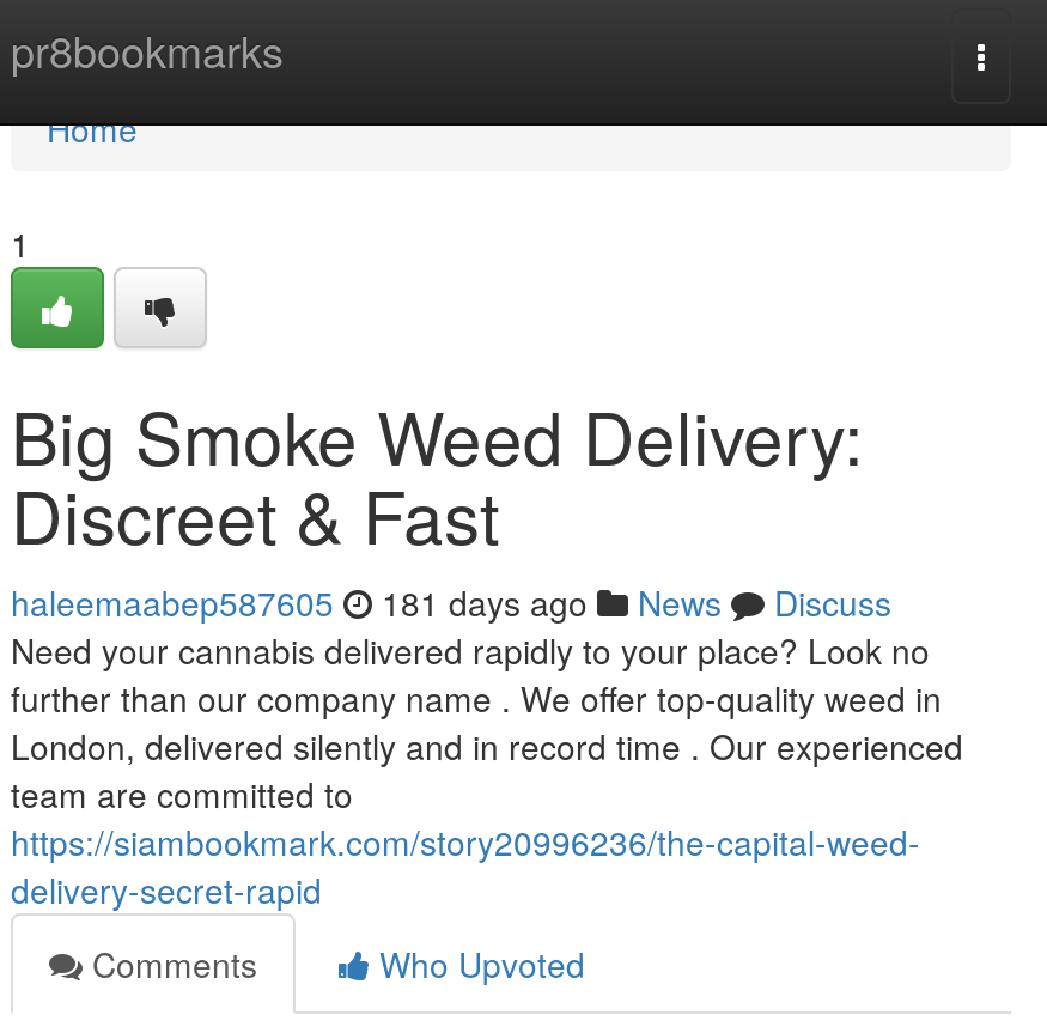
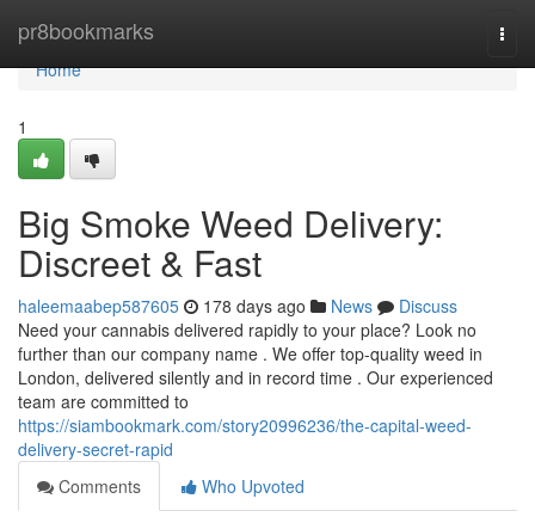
- haleemaabep587605 181 days ago News Discuss
+ haleemaabep587605 178 days ago News Discuss
